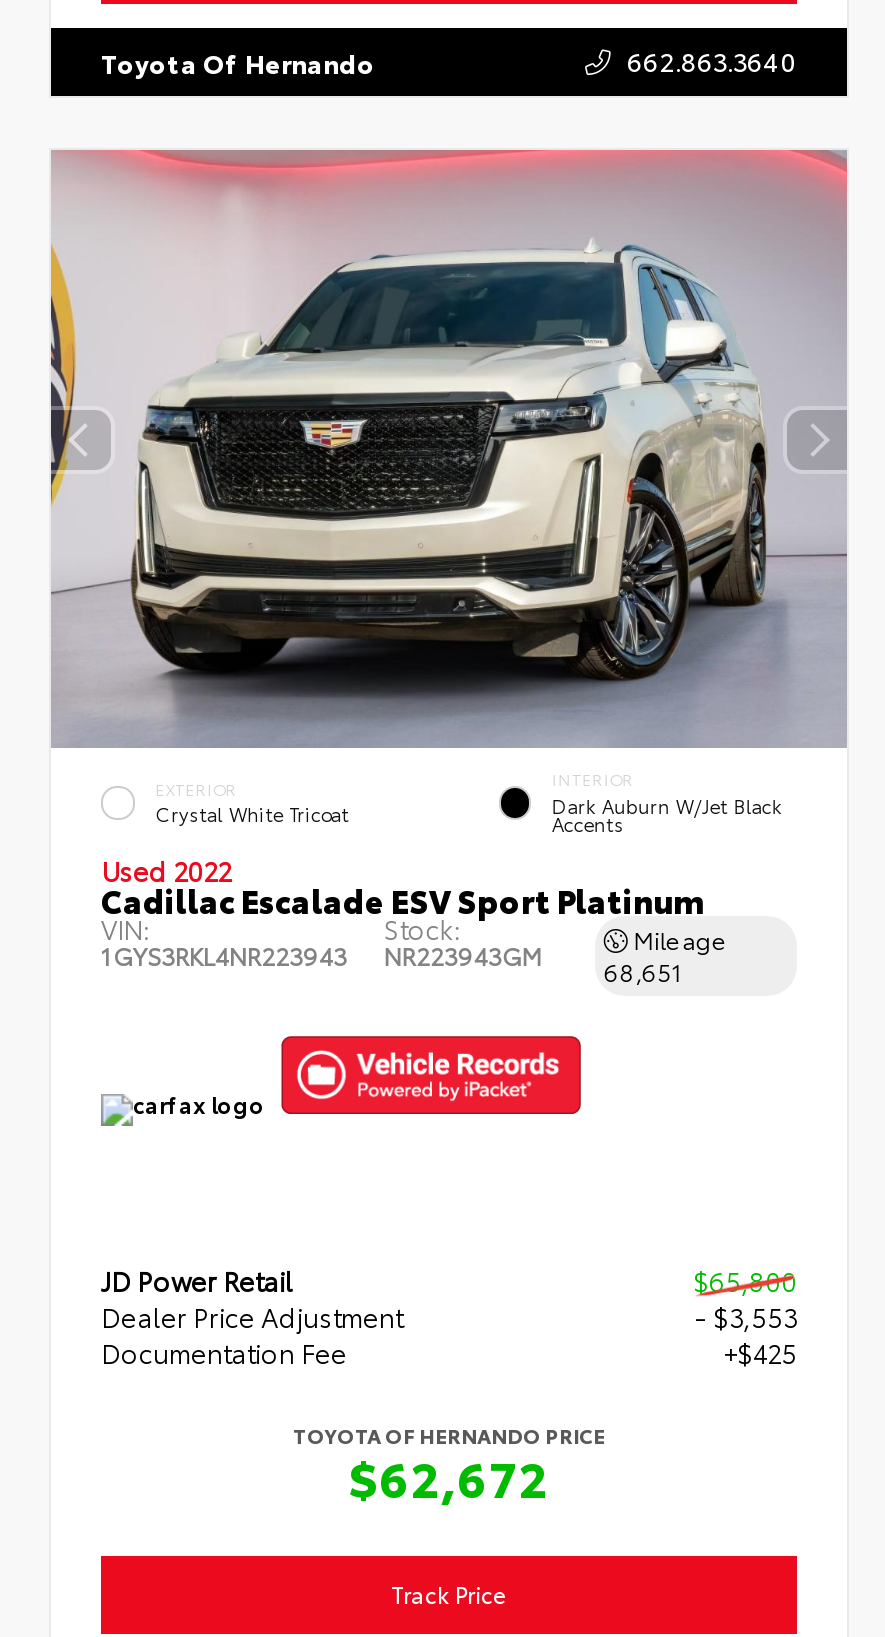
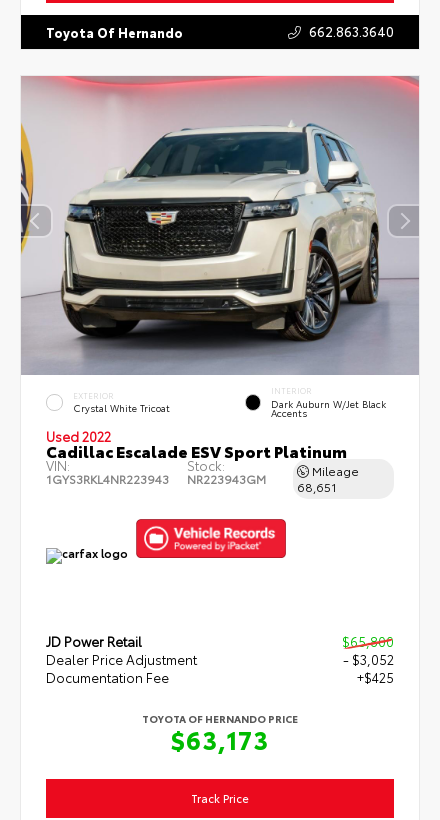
- - $3,553
+ - $3,052

- $62,672
+ $63,173
